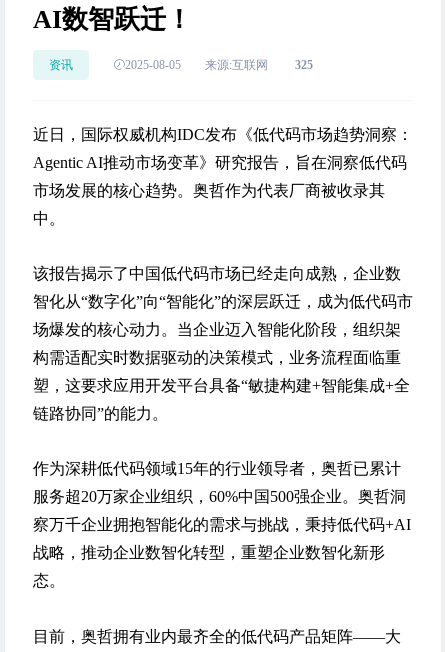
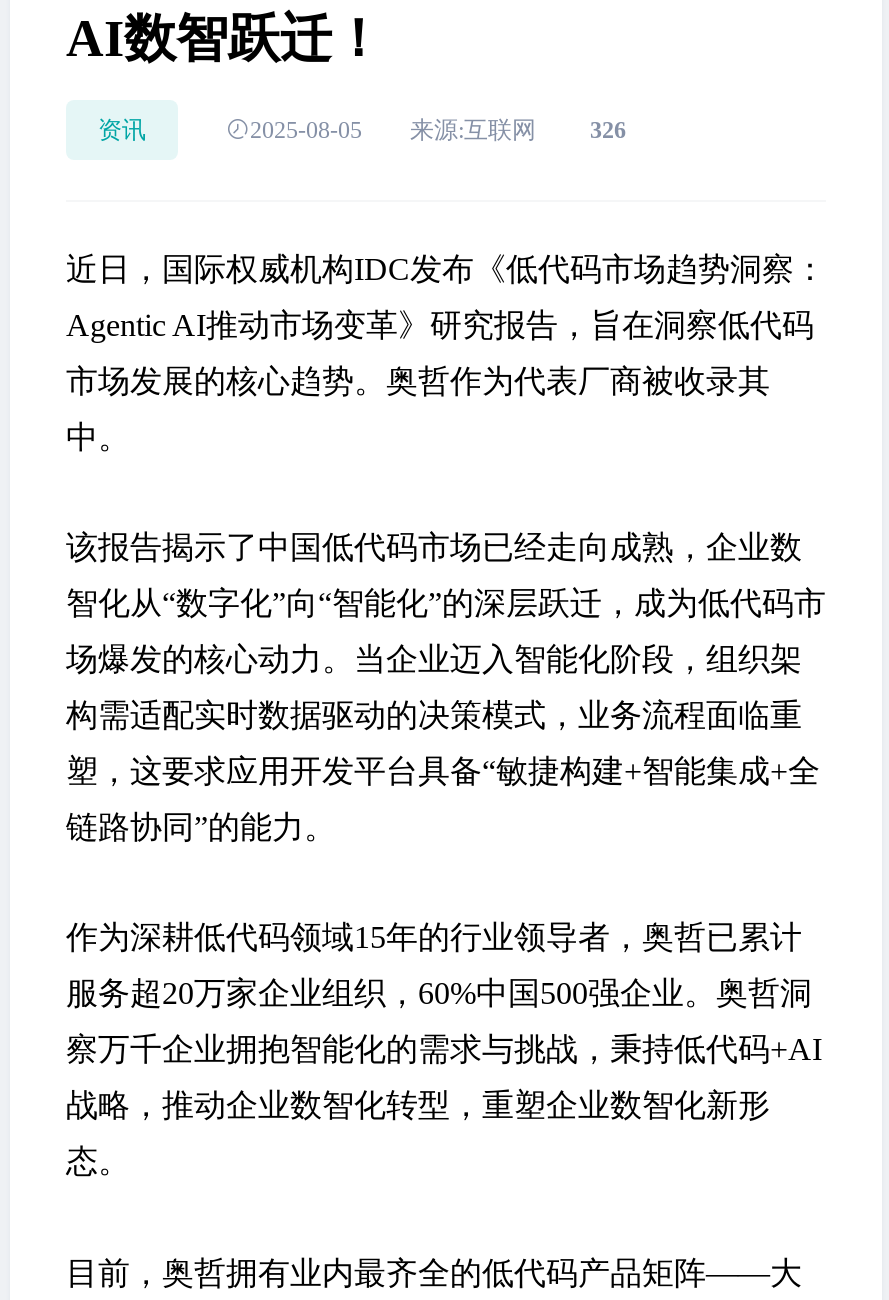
- 2025-08-05 来源:互联网 325
+ 2025-08-05 来源:互联网 326
